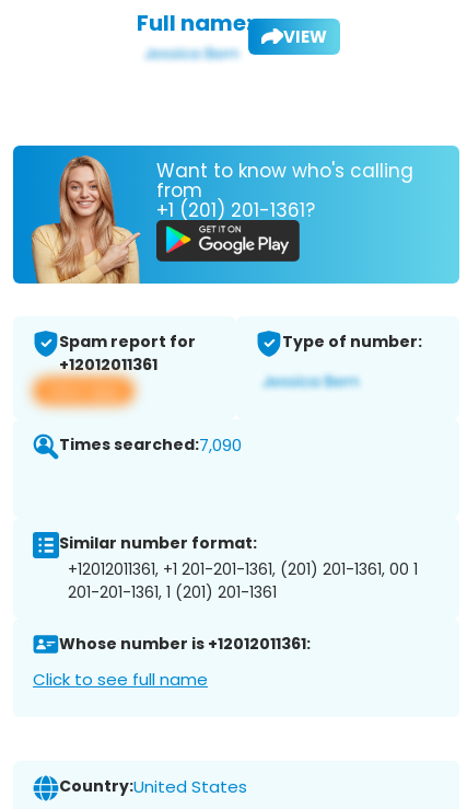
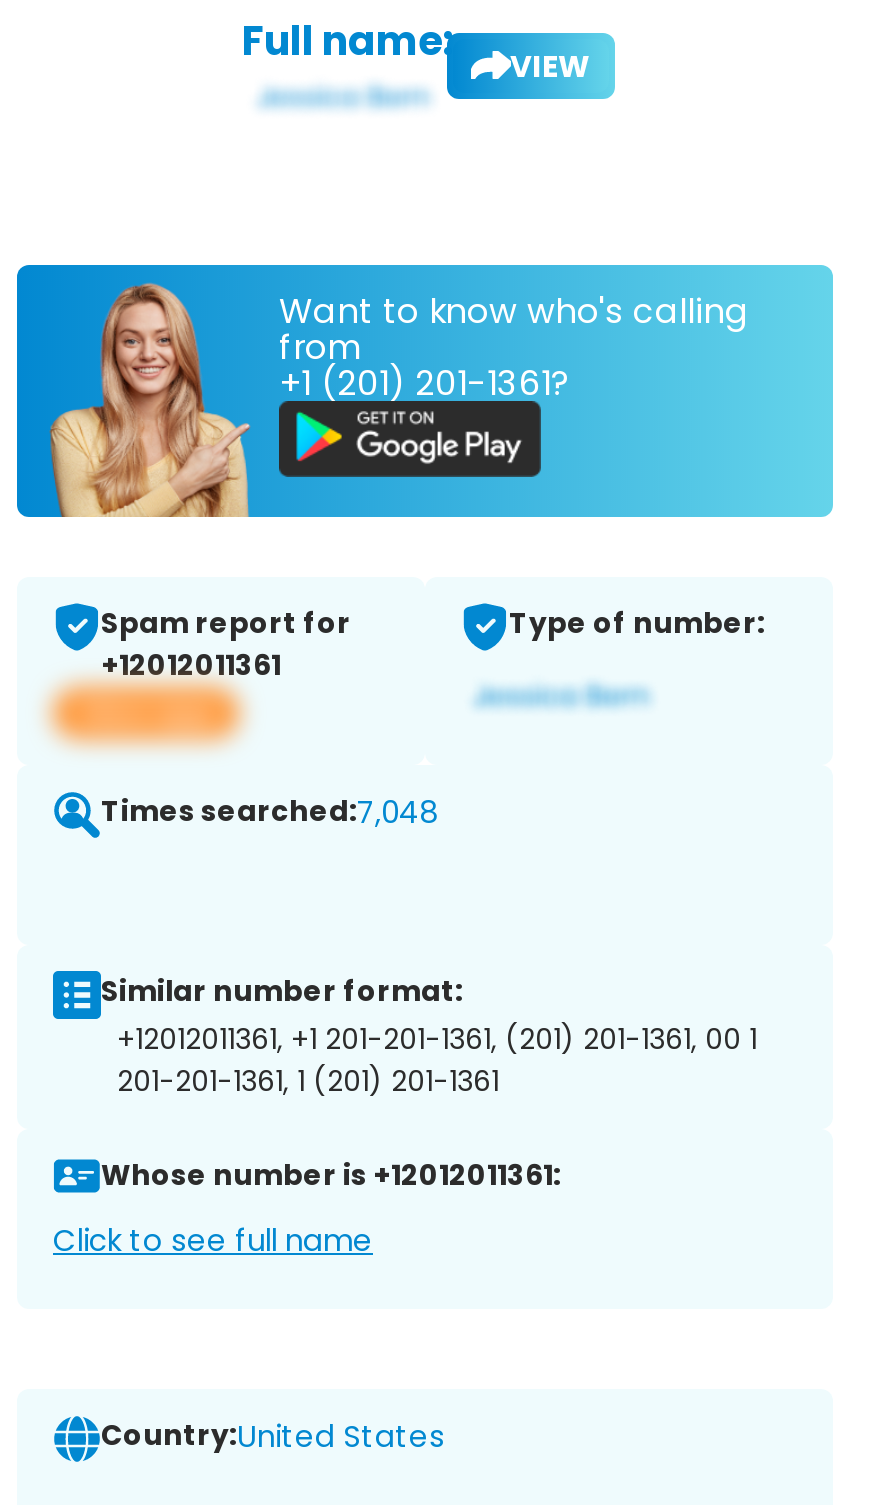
- Times searched:7,090
+ Times searched:7,048
